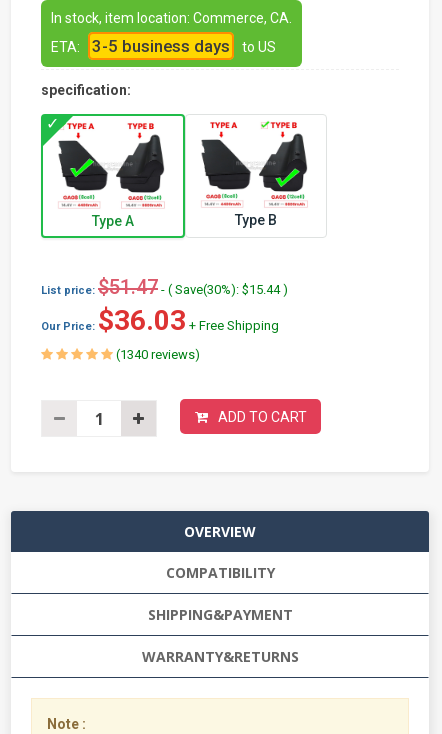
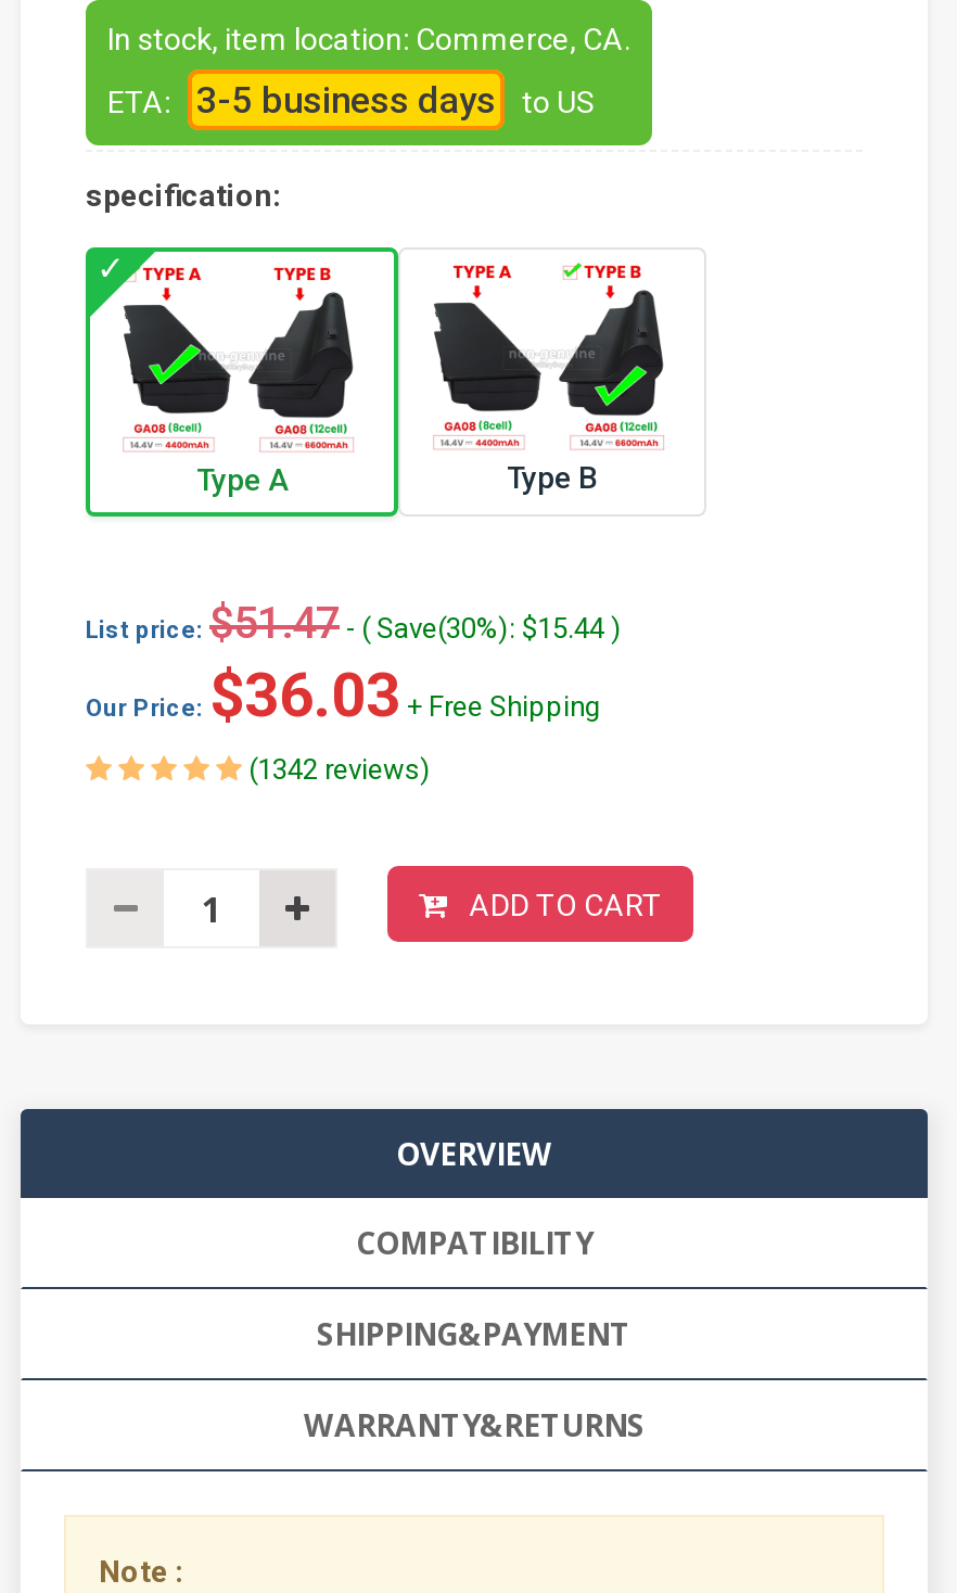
- (1340 reviews)
+ (1342 reviews)
